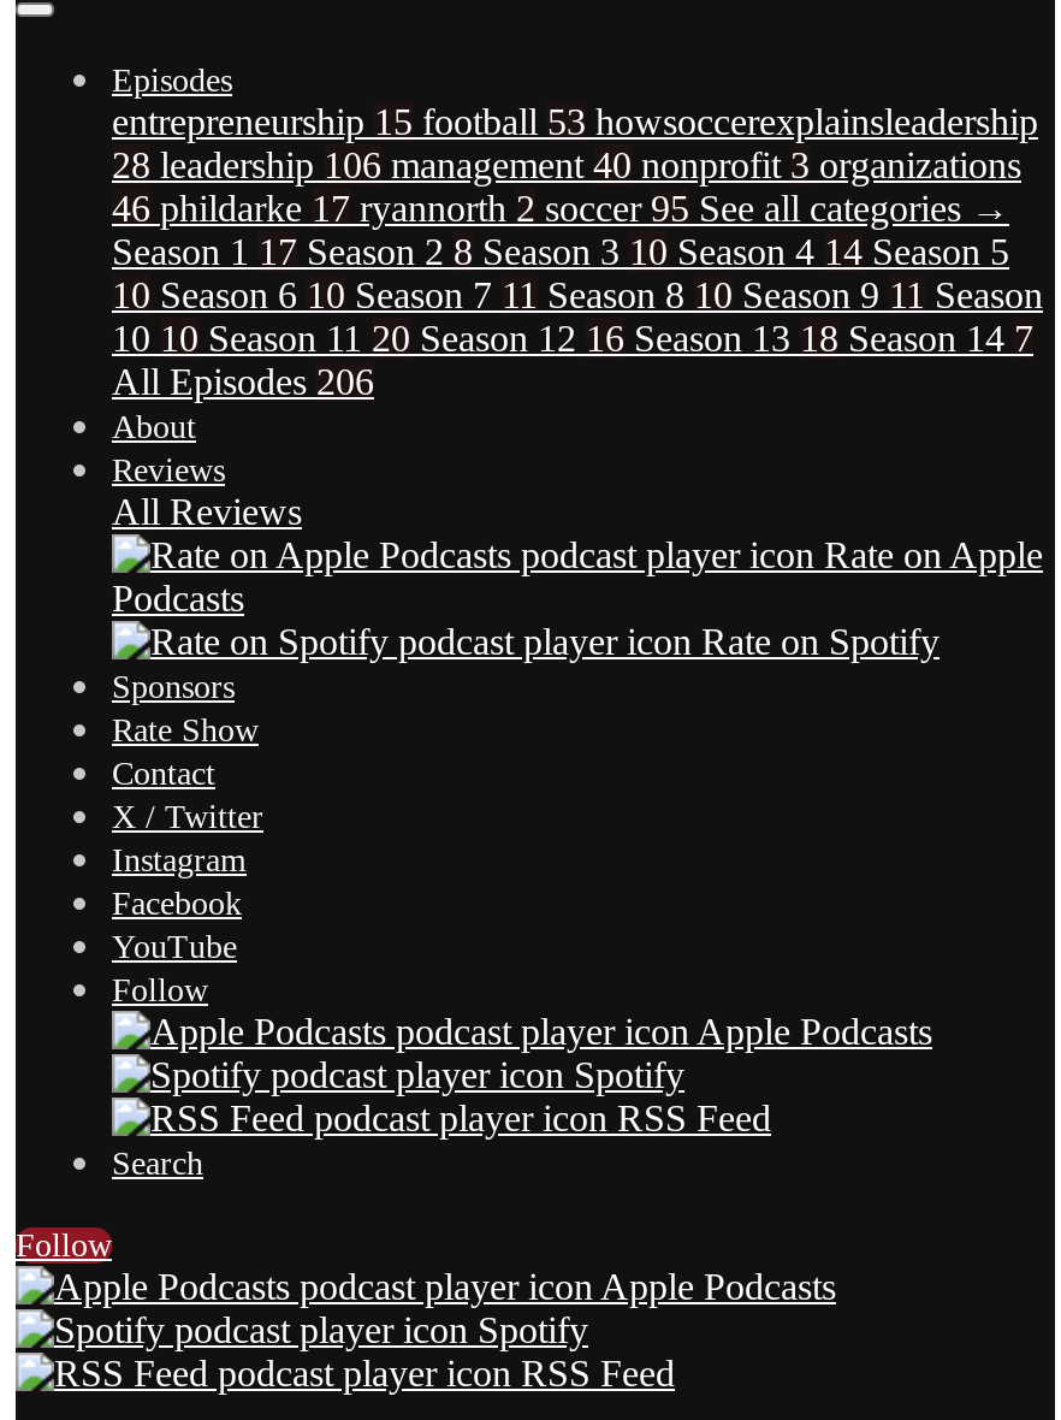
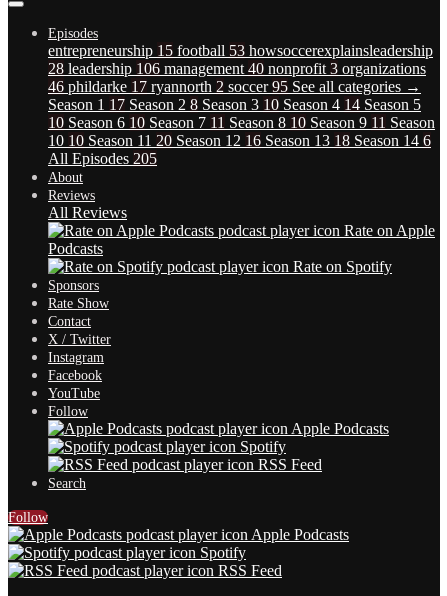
- 10 10 Season 11 20 Season 12 16 Season 13 18 Season 14 7
+ 10 10 Season 11 20 Season 12 16 Season 13 18 Season 14 6

- All Episodes 206
+ All Episodes 205
